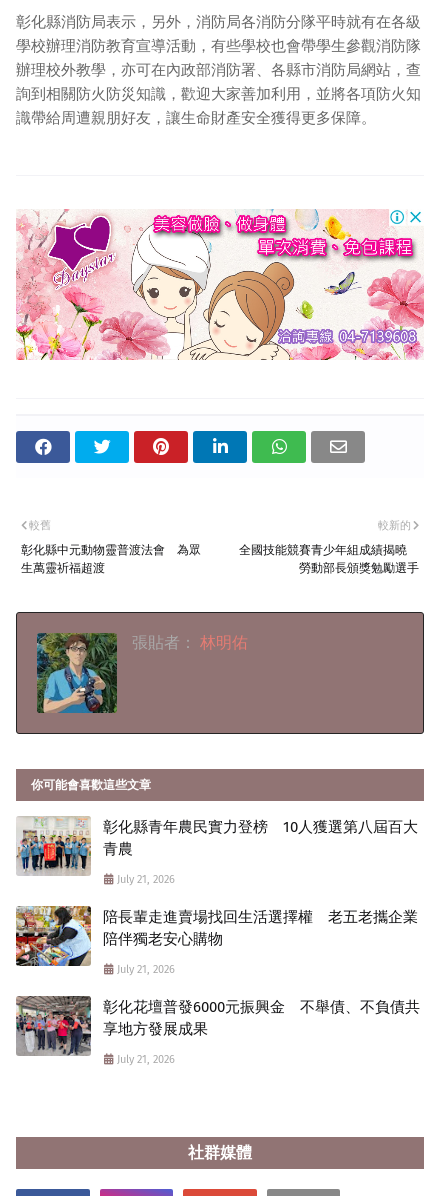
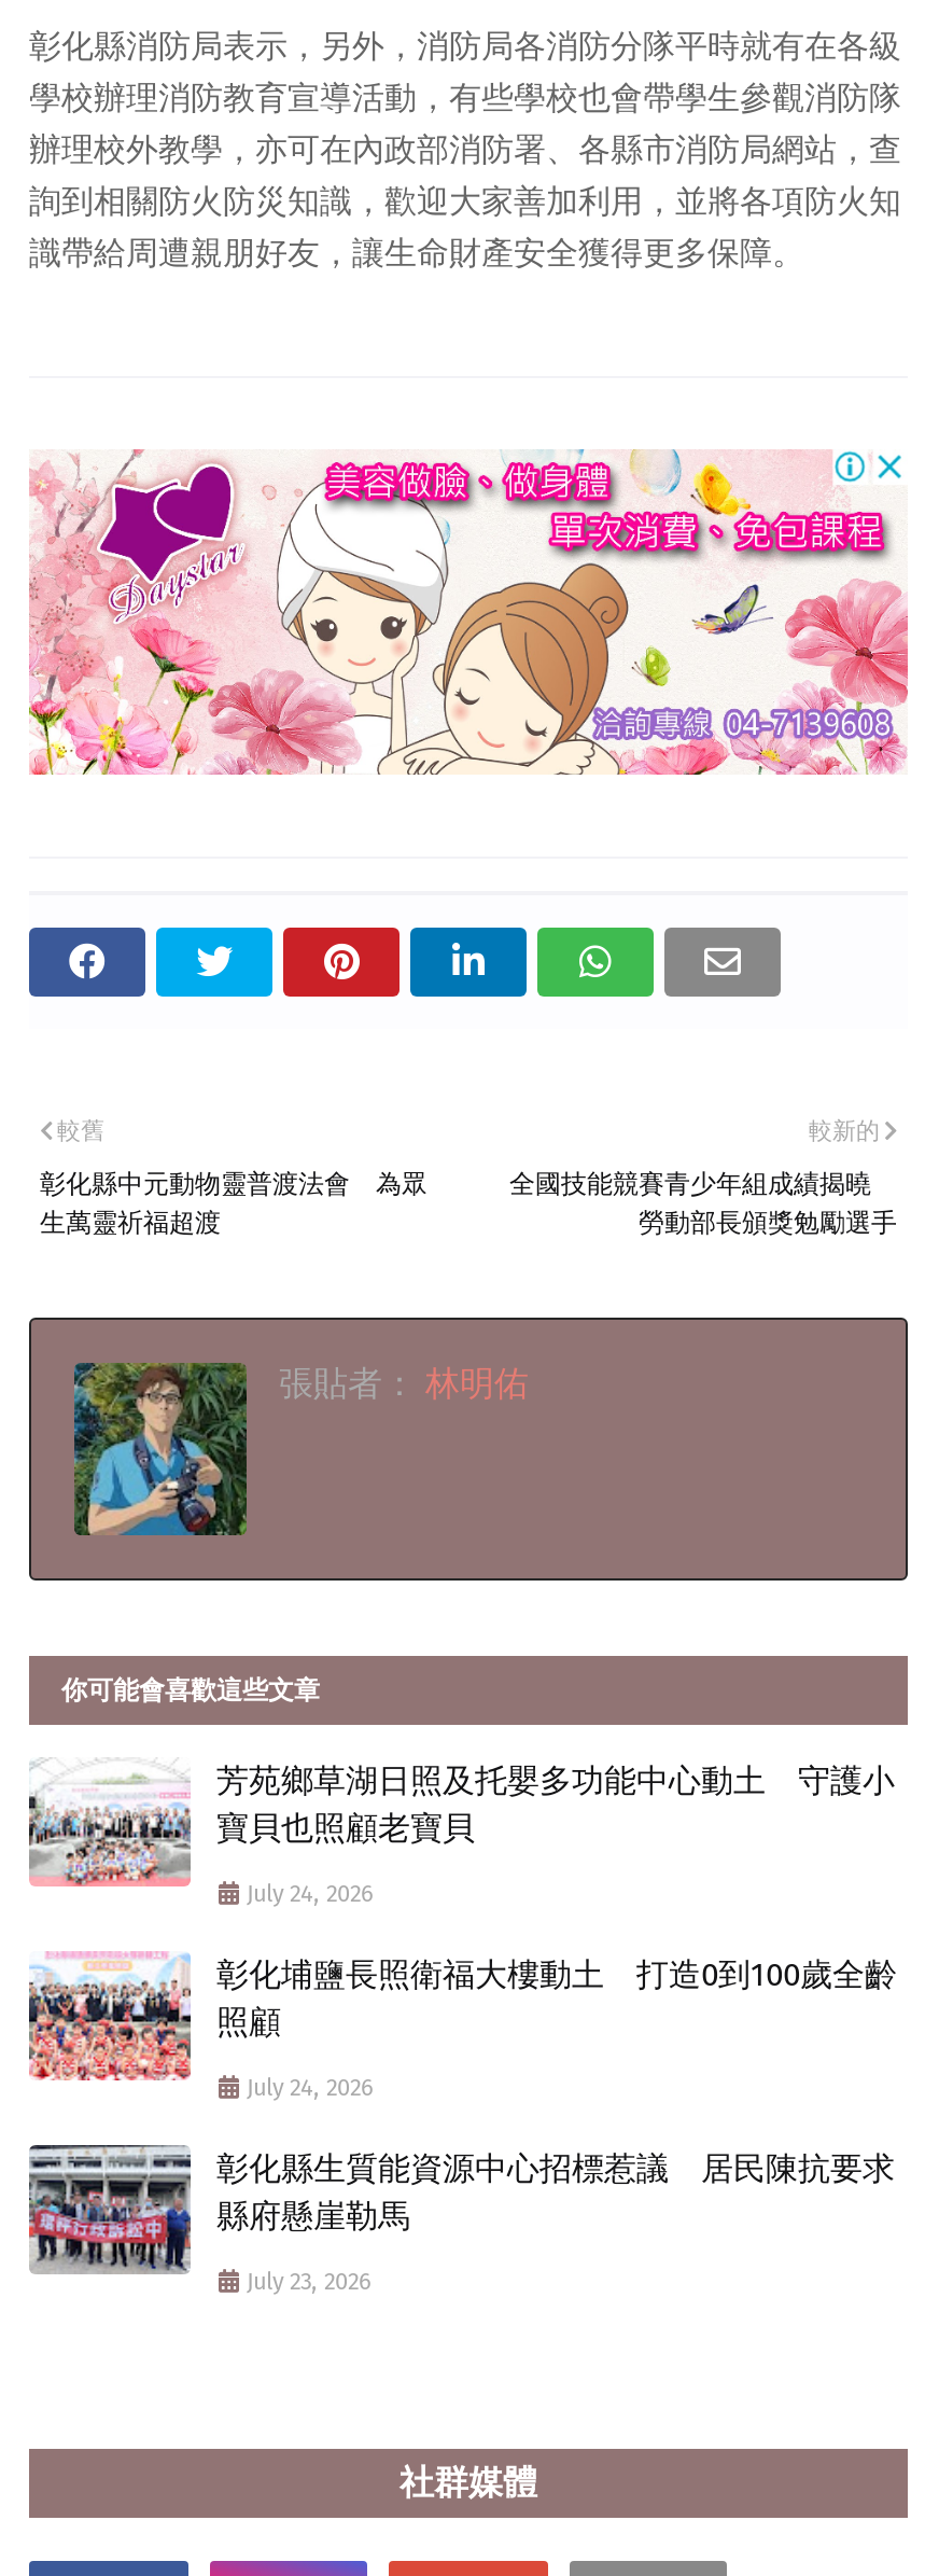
- [image]
- 彰化縣青年農民實力登榜 10人獲選第八屆百大
- 青農
+ [image]
+ 芳苑鄉草湖日照及托嬰多功能中心動土 守護小
+ 寶貝也照顧老寶貝

- July 21, 2026
+ July 24, 2026

- [image]
- 陪長輩走進賣場找回生活選擇權 老五老攜企業
- 陪伴獨老安心購物
+ [image]
+ 彰化埔鹽長照衛福大樓動土 打造0到100歲全齡
+ 照顧

- July 21, 2026
+ July 24, 2026

- [image]
- 彰化花壇普發6000元振興金 不舉債、不負債共
- 享地方發展成果
+ [image]
+ 彰化縣生質能資源中心招標惹議 居民陳抗要求
+ 縣府懸崖勒馬

- July 21, 2026
+ July 23, 2026
